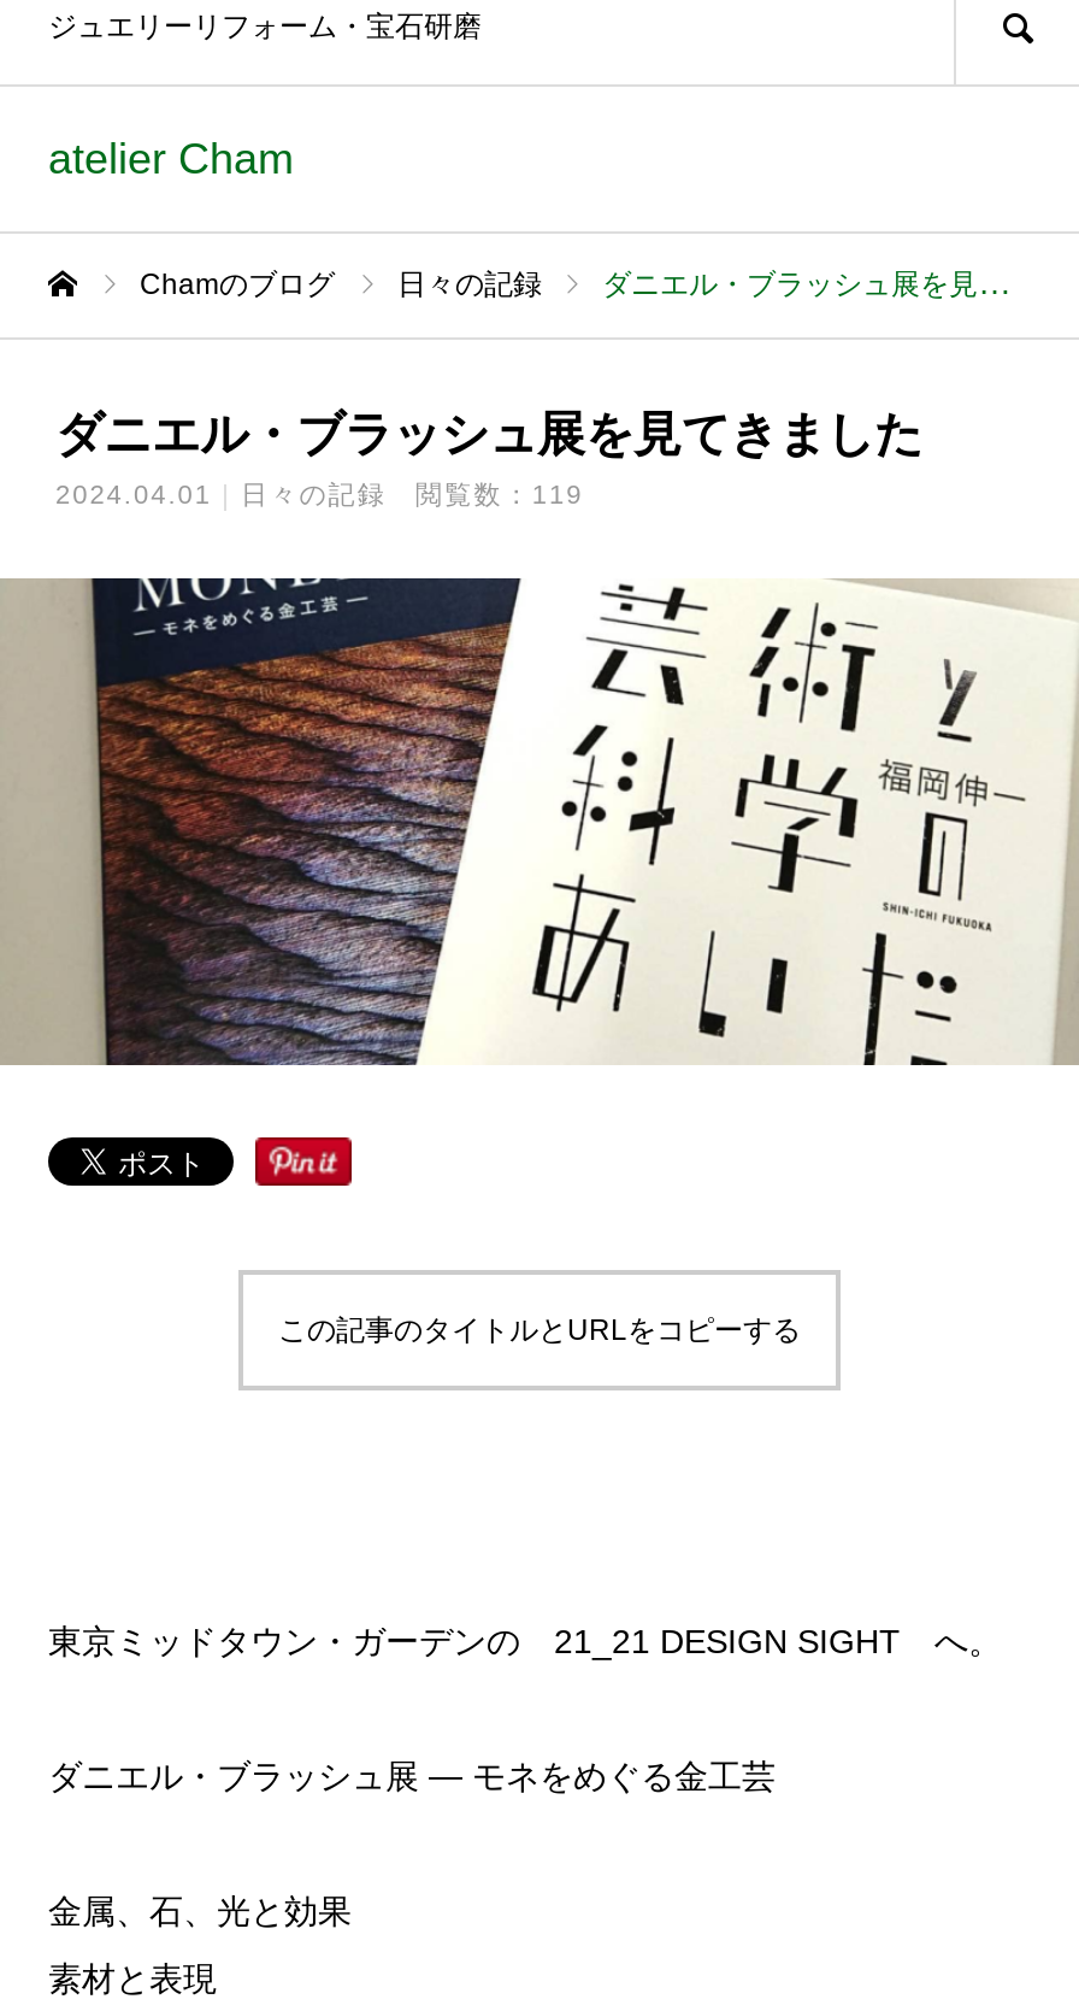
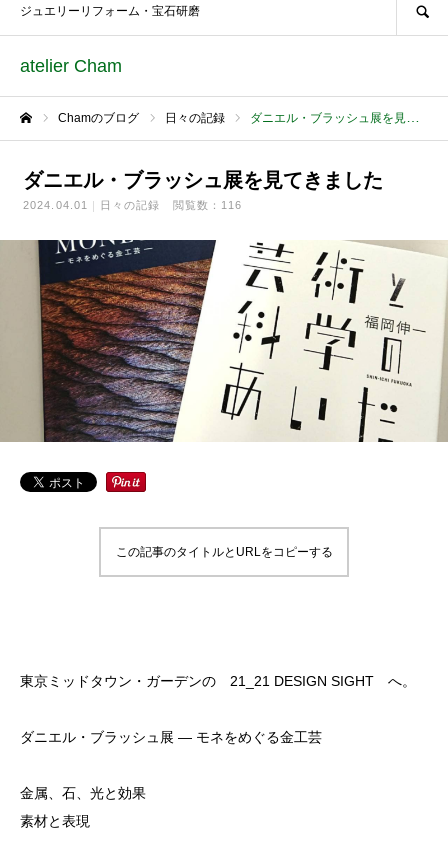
- 2024.04.01 日々の記録 閲覧数：119
+ 2024.04.01 日々の記録 閲覧数：116
